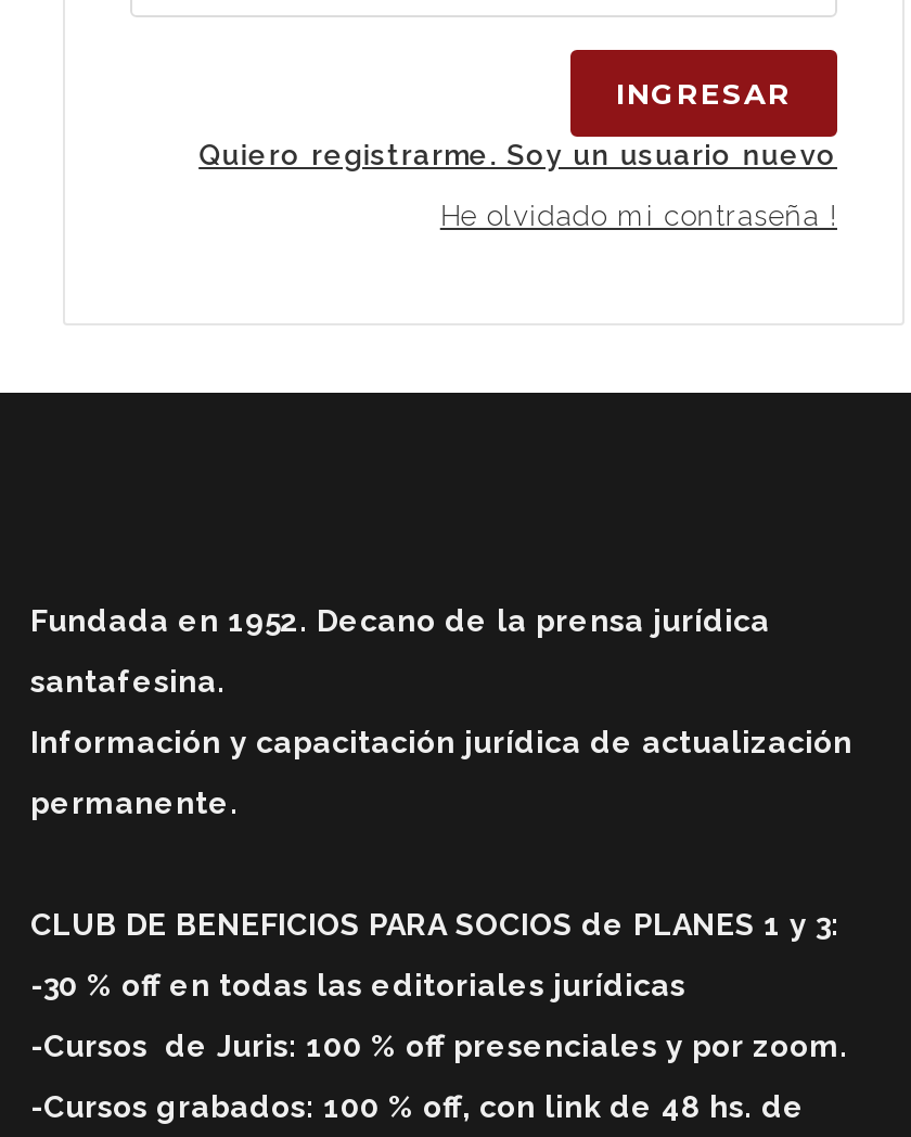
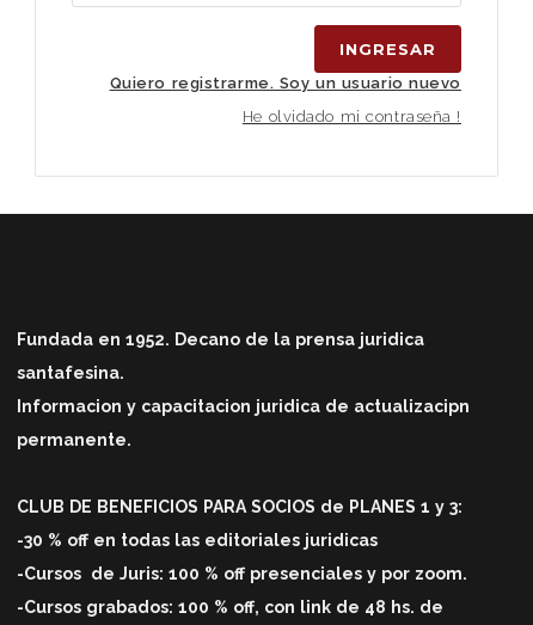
- Fundada en 1952. Decano de la prensa jurídica
+ Fundada en 1952. Decano de la prensa juridica

- Información y capacitación jurídica de actualización
+ Informacion y capacitacion juridica de actualizacipn

- -30 % off en todas las editoriales jurídicas
+ -30 % off en todas las editoriales juridicas
